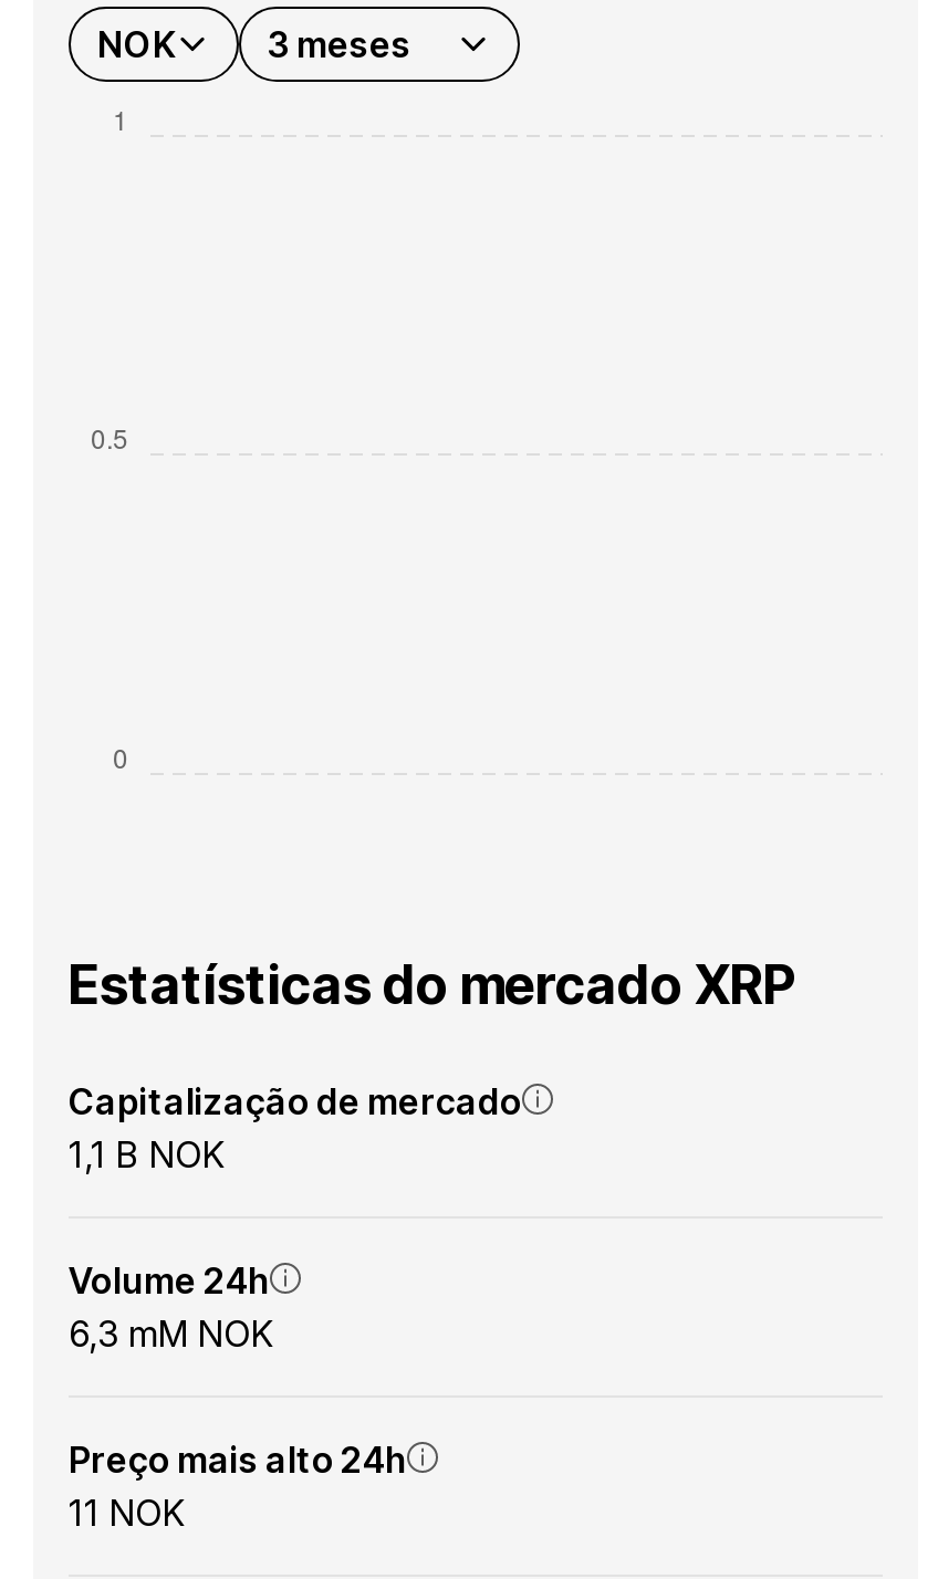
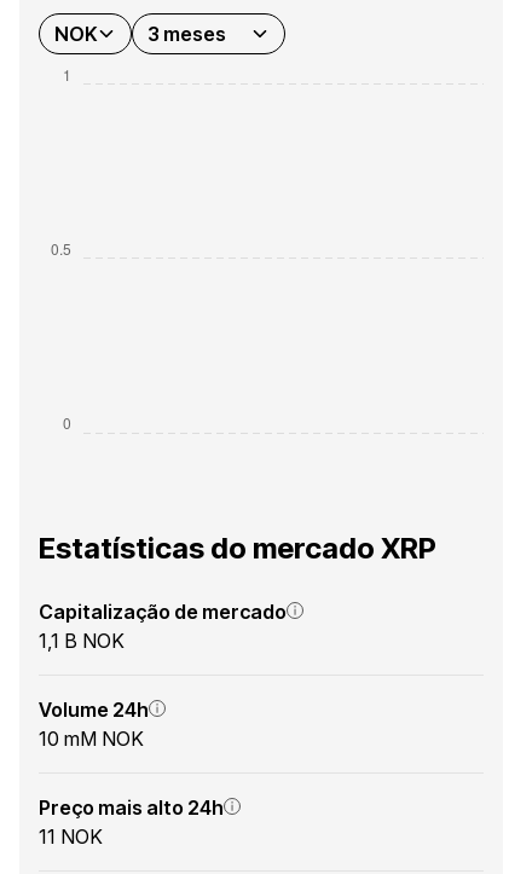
- 6,3 mM NOK
+ 10 mM NOK
